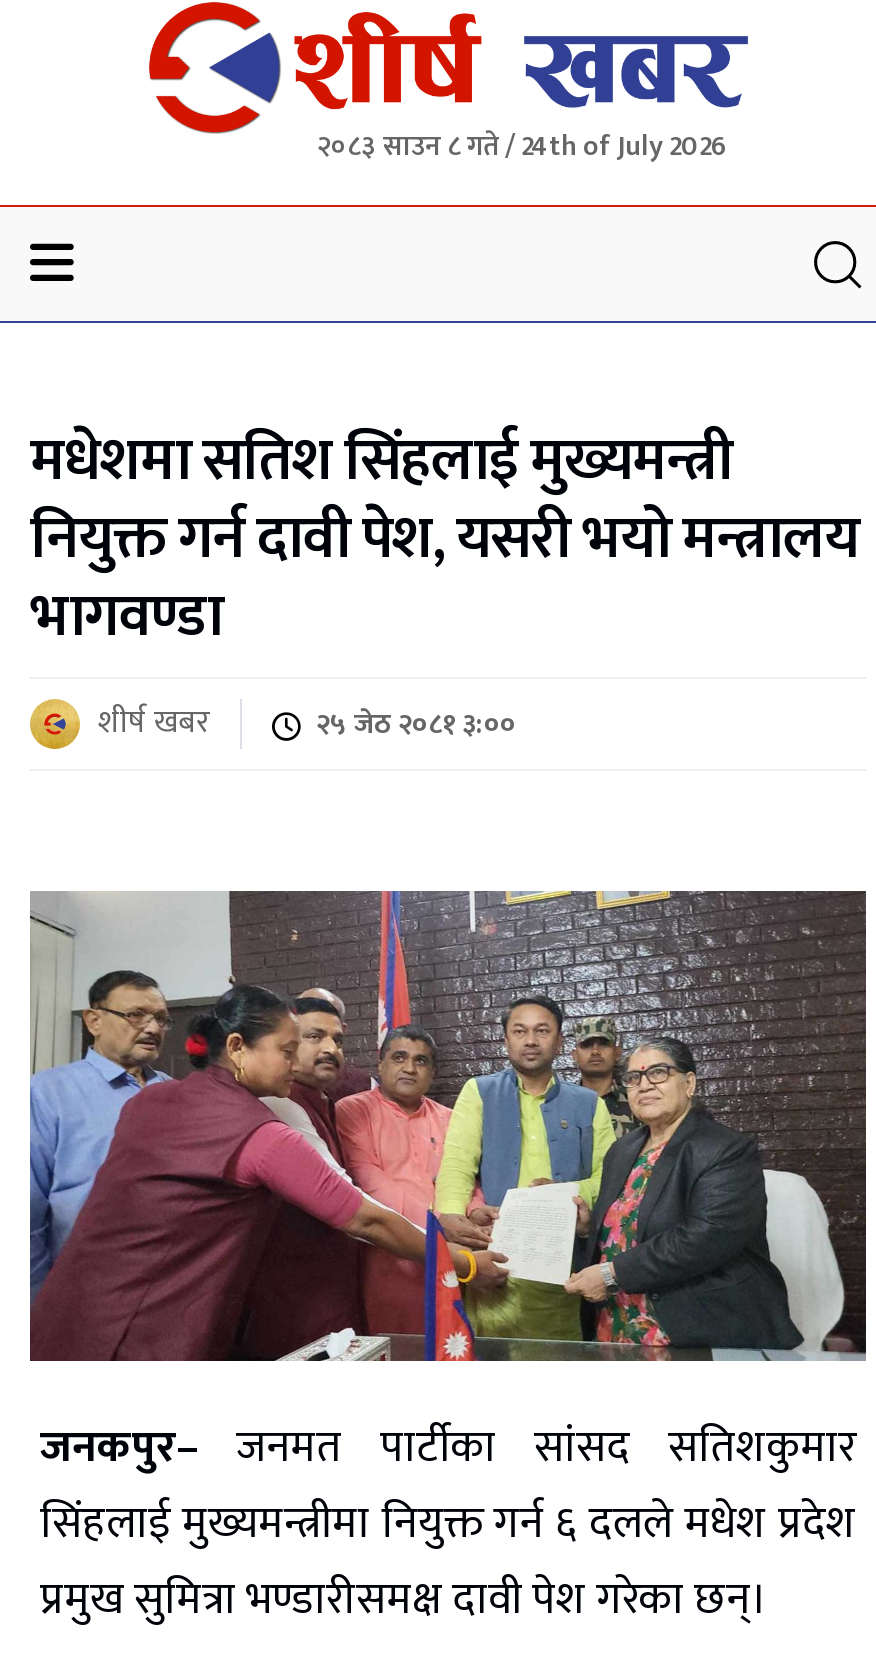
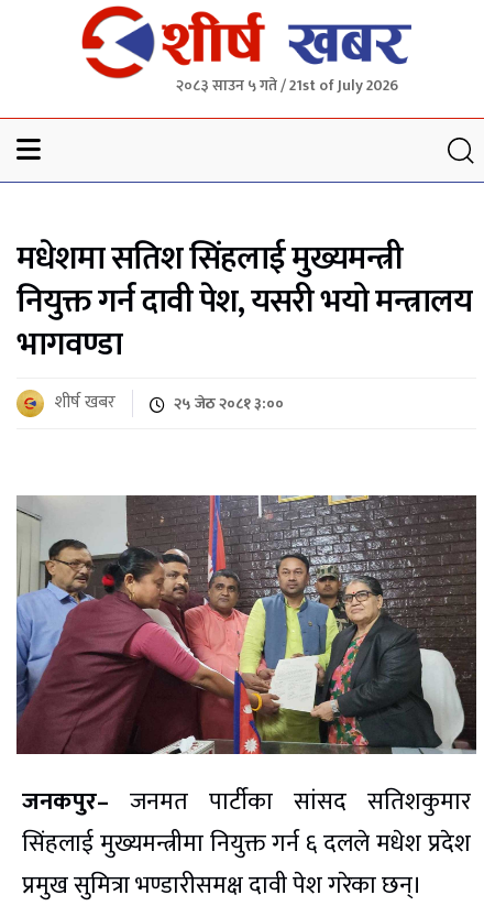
- २०८३ साउन ८ गते / 24th of July 2026
+ २०८३ साउन ५ गते / 21st of July 2026
